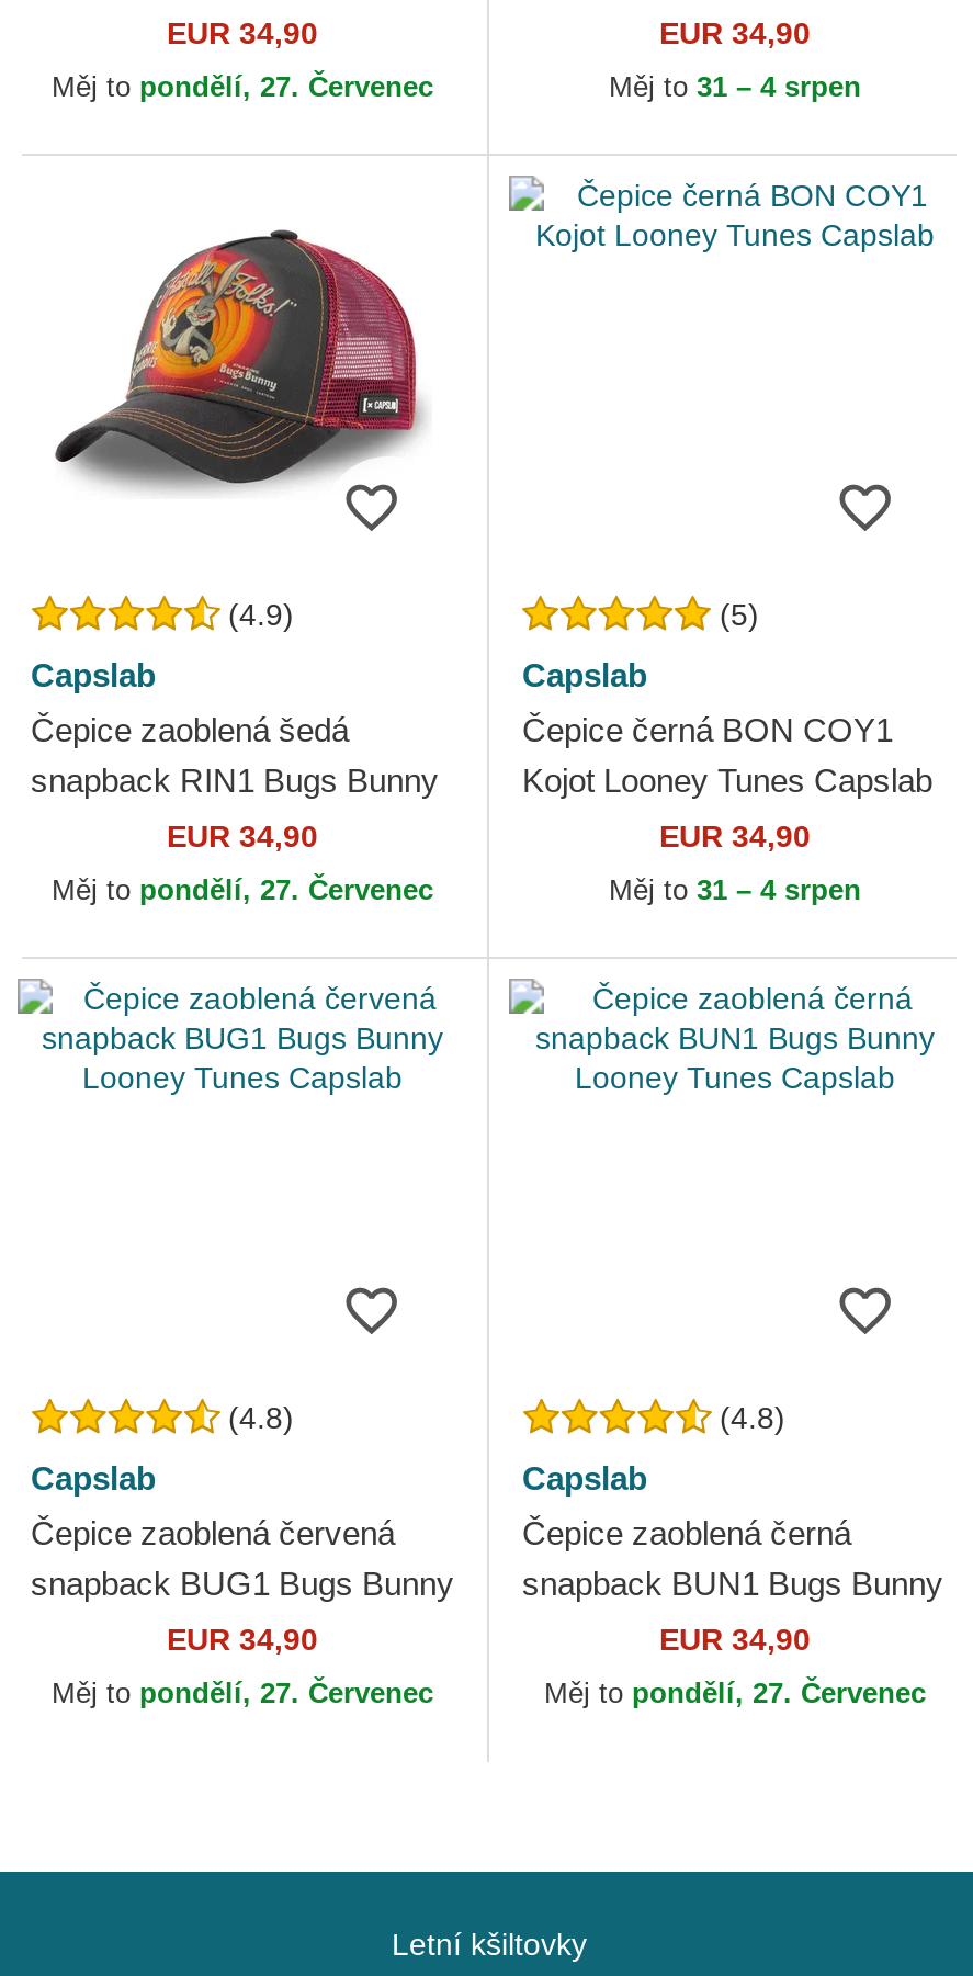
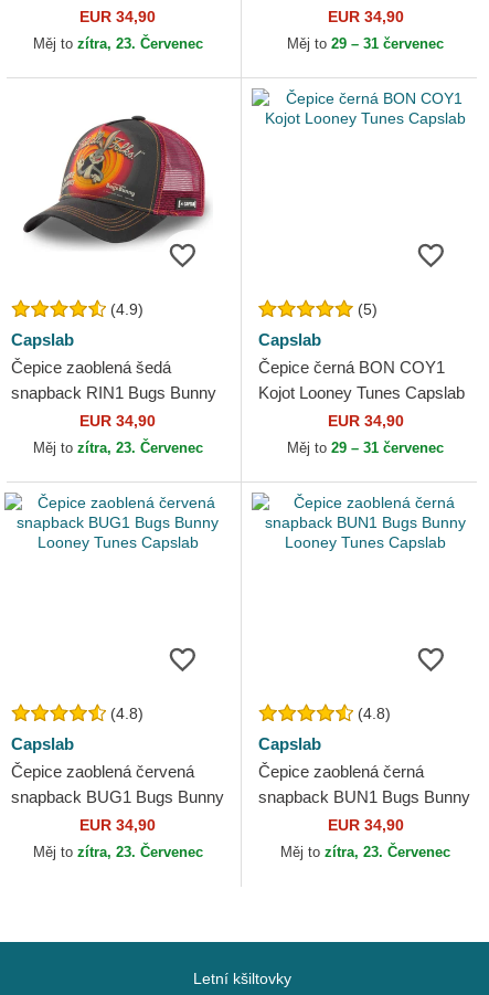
- Měj to pondělí, 27. Červenec
+ Měj to zítra, 23. Červenec

- Měj to 31 – 4 srpen
+ Měj to 29 – 31 červenec

- Měj to pondělí, 27. Červenec
+ Měj to zítra, 23. Červenec

- Měj to 31 – 4 srpen
+ Měj to 29 – 31 červenec

- Měj to pondělí, 27. Červenec
+ Měj to zítra, 23. Červenec

- Měj to pondělí, 27. Červenec
+ Měj to zítra, 23. Červenec
